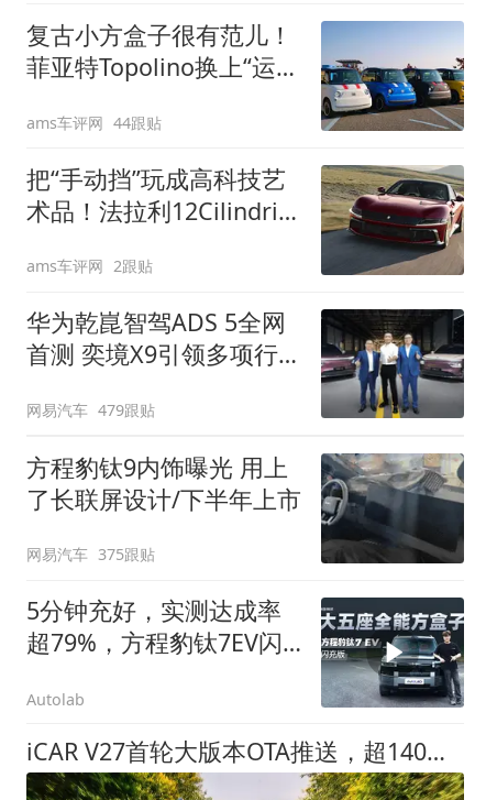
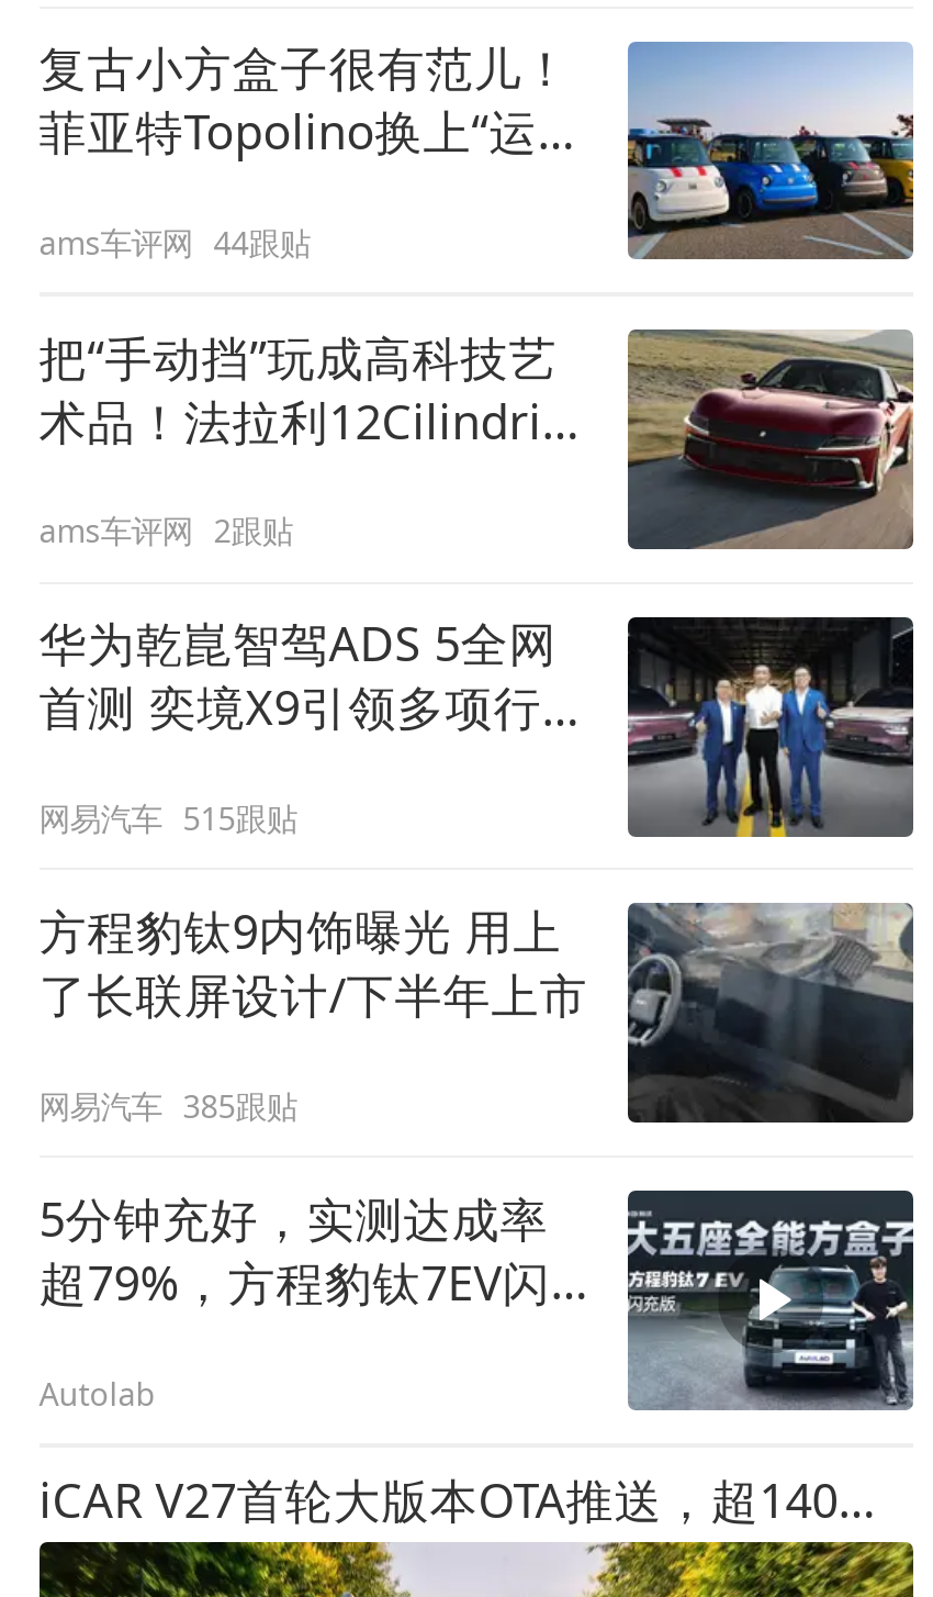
- 网易汽车 479跟贴
+ 网易汽车 515跟贴

- 网易汽车 375跟贴
+ 网易汽车 385跟贴
